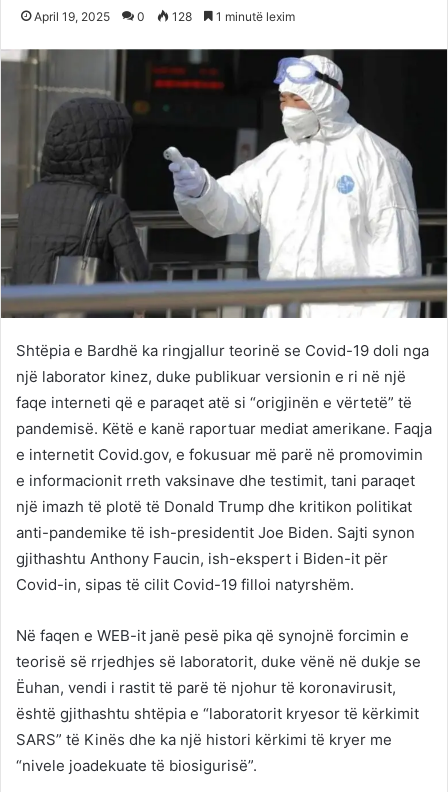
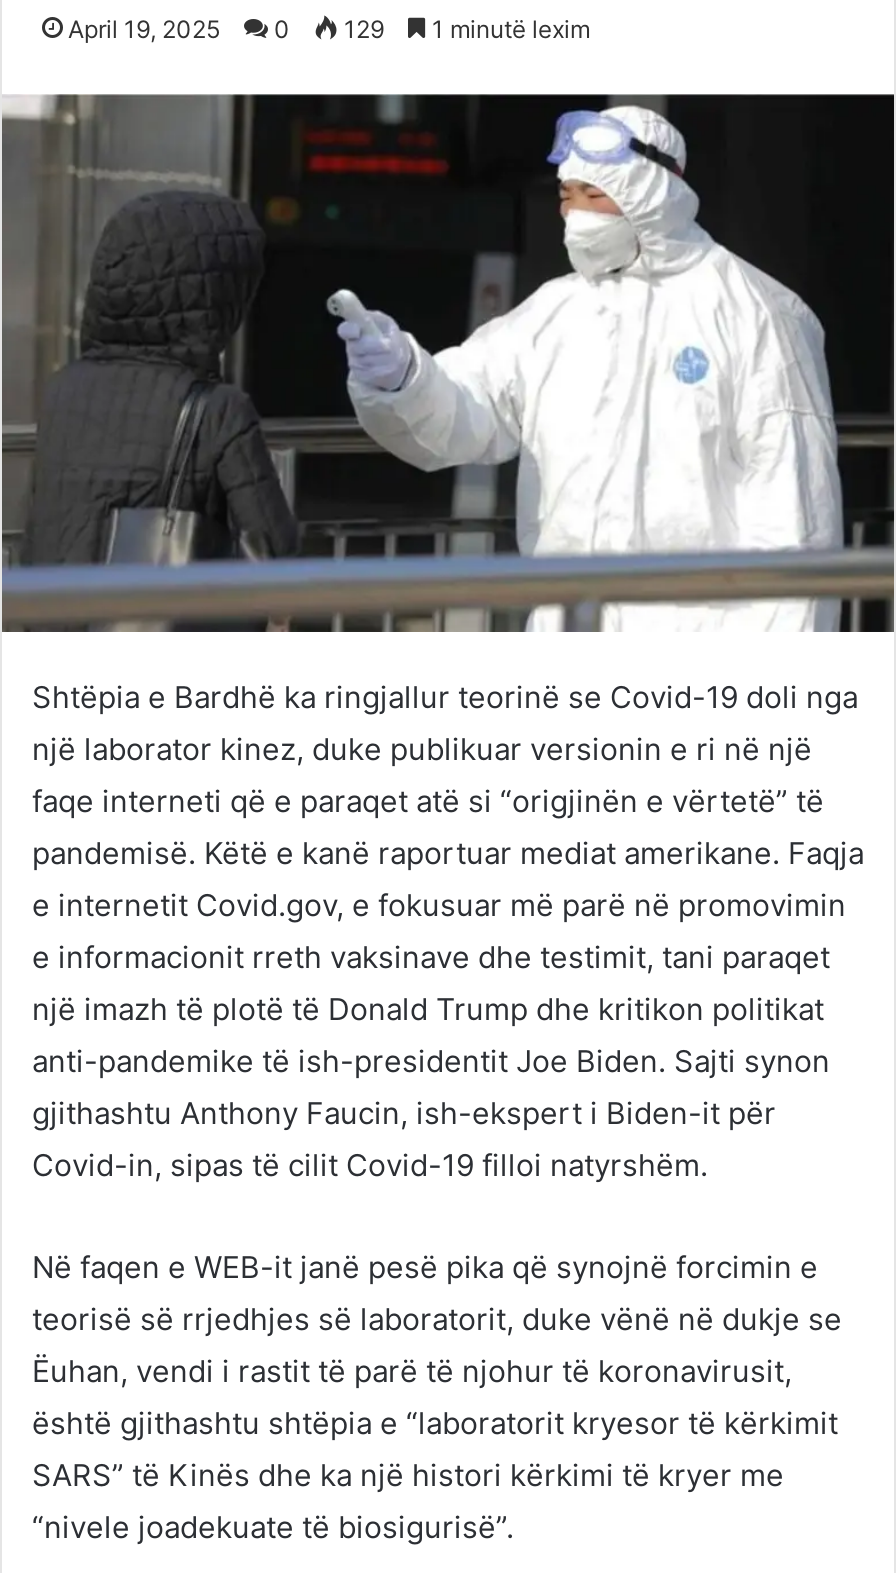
- April 19, 2025 0 128 1 minutë lexim
+ April 19, 2025 0 129 1 minutë lexim
